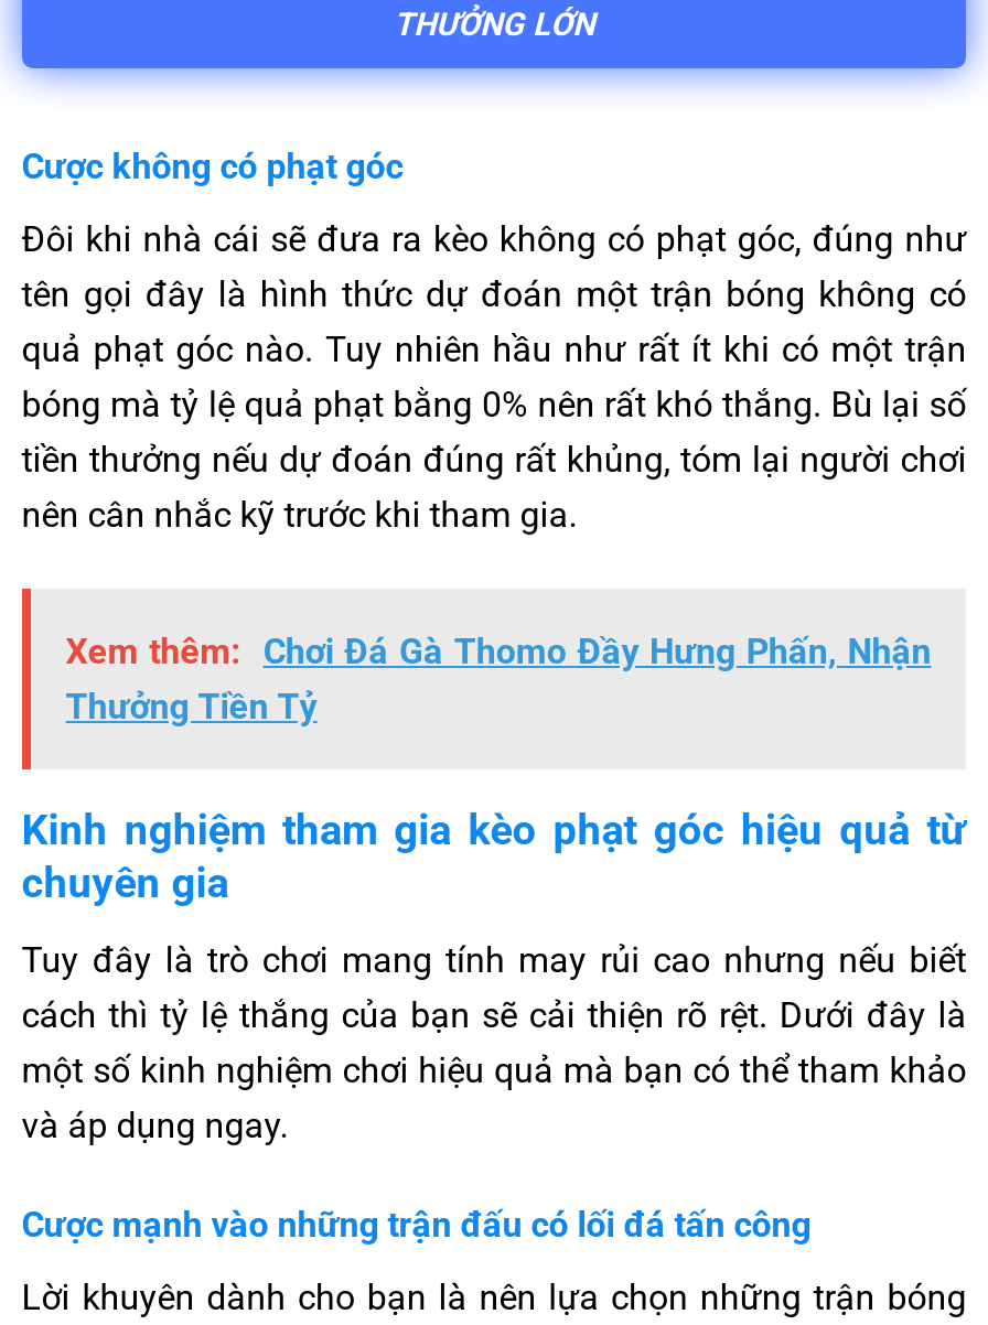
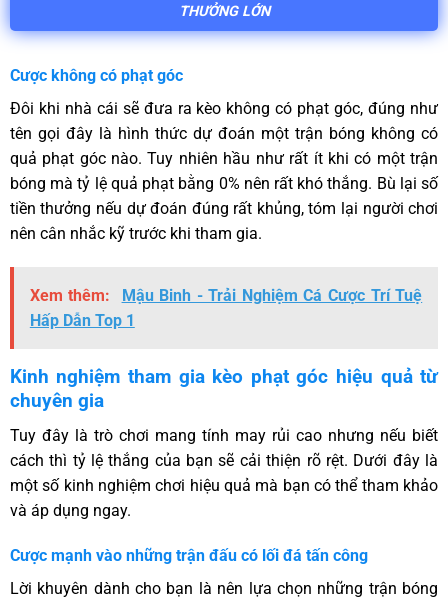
- Xem thêm: Chơi Đá Gà Thomo Đầy Hưng Phấn, Nhận
- Thưởng Tiền Tỷ
+ Xem thêm: Mậu Binh - Trải Nghiệm Cá Cược Trí Tuệ
+ Hấp Dẫn Top 1
